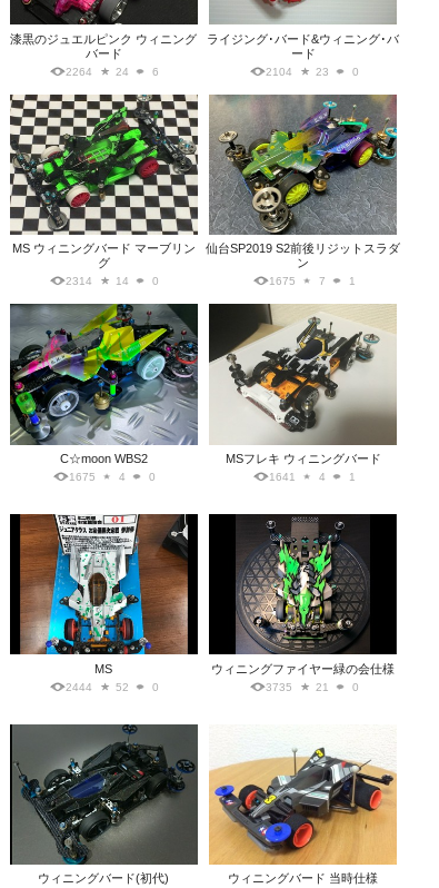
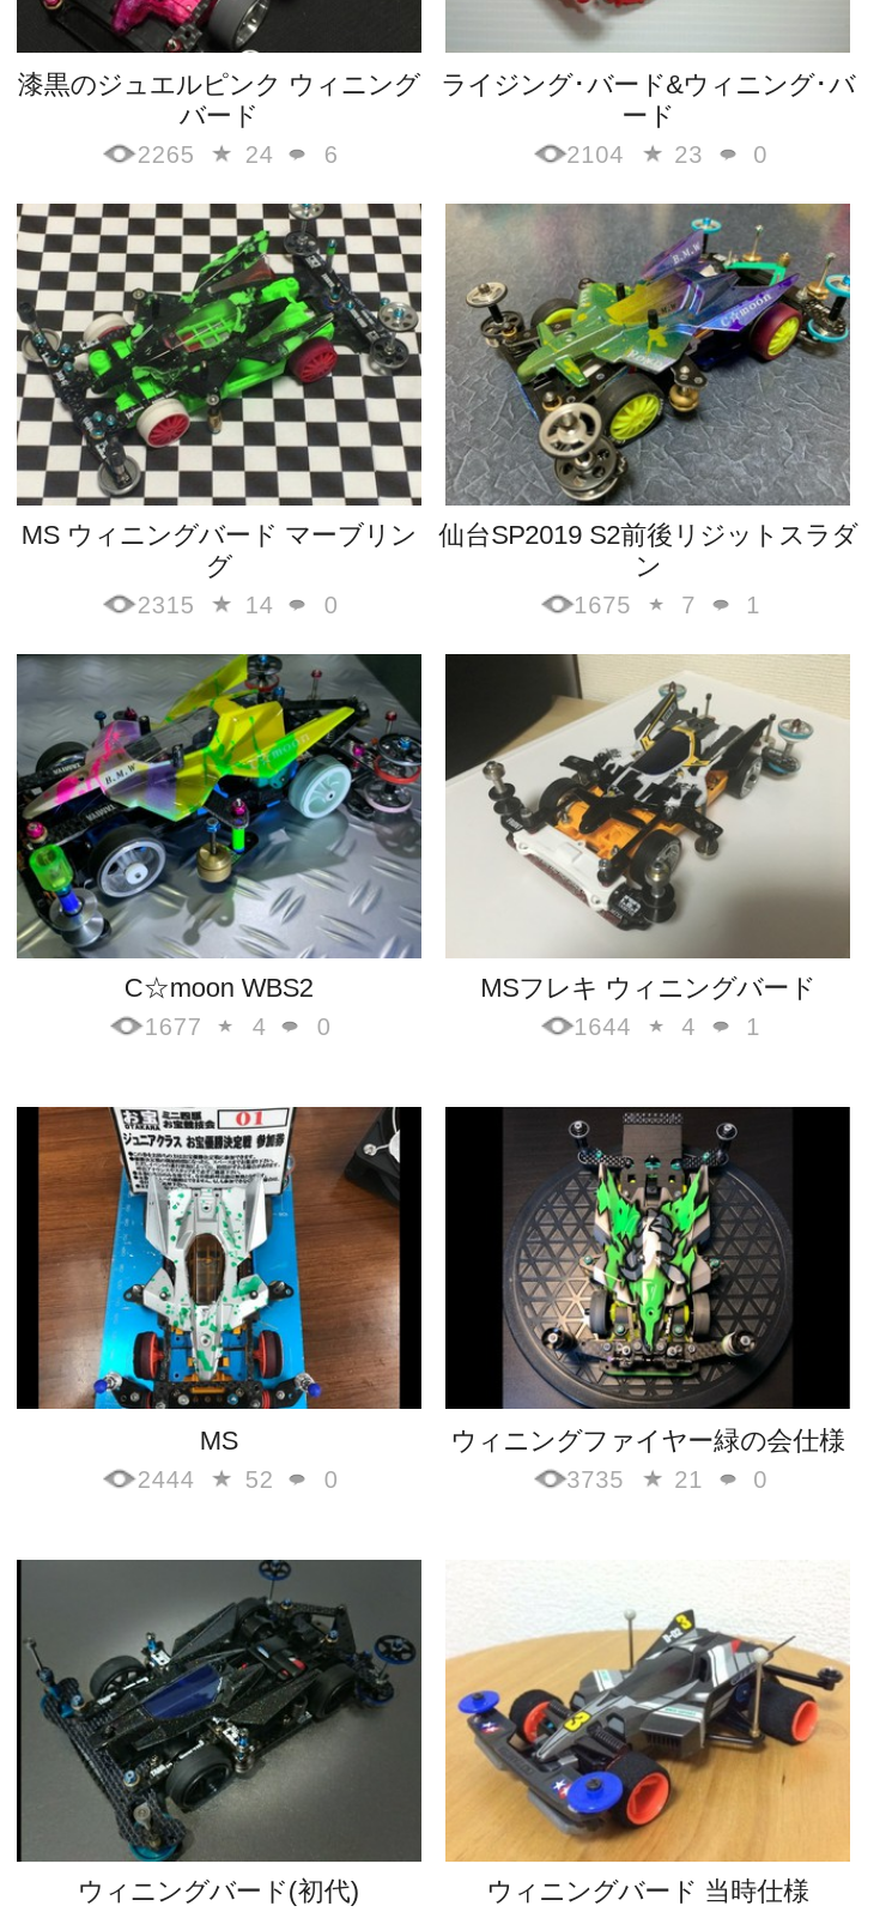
- 2264 24 6
+ 2265 24 6

- 2314 14 0
+ 2315 14 0

- 1675 4 0
+ 1677 4 0

- 1641 4 1
+ 1644 4 1
